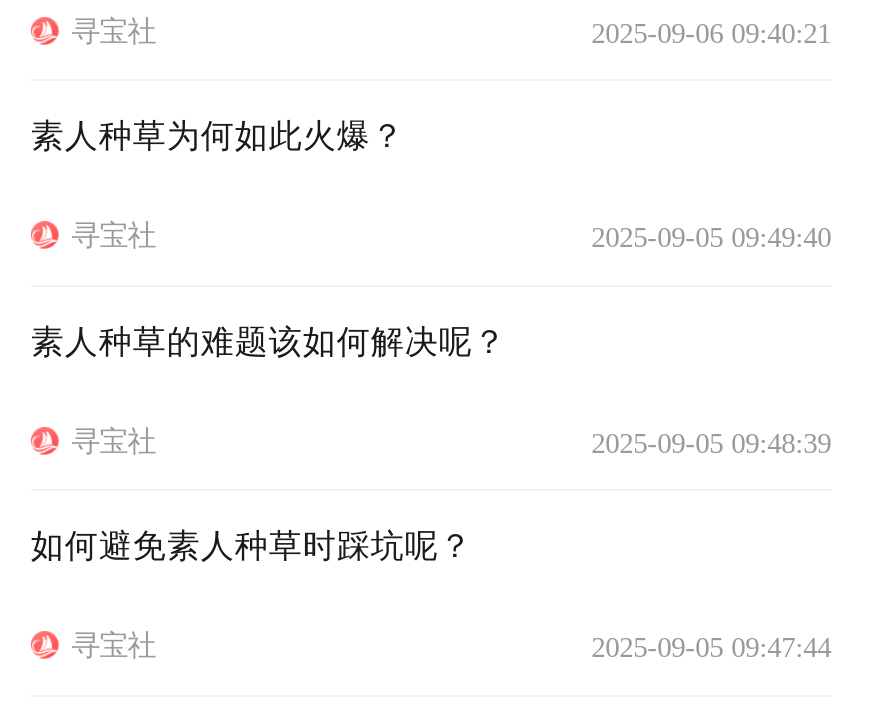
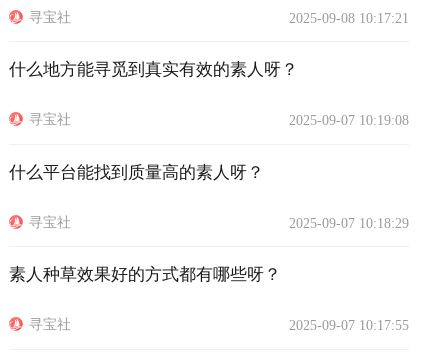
- 2025-09-06 09:40:21
+ 2025-09-08 10:17:21

- 素人种草为何如此火爆？
+ 什么地方能寻觅到真实有效的素人呀？

- 2025-09-05 09:49:40
+ 2025-09-07 10:19:08

- 素人种草的难题该如何解决呢？
+ 什么平台能找到质量高的素人呀？

- 2025-09-05 09:48:39
+ 2025-09-07 10:18:29

- 如何避免素人种草时踩坑呢？
+ 素人种草效果好的方式都有哪些呀？

- 2025-09-05 09:47:44
+ 2025-09-07 10:17:55
